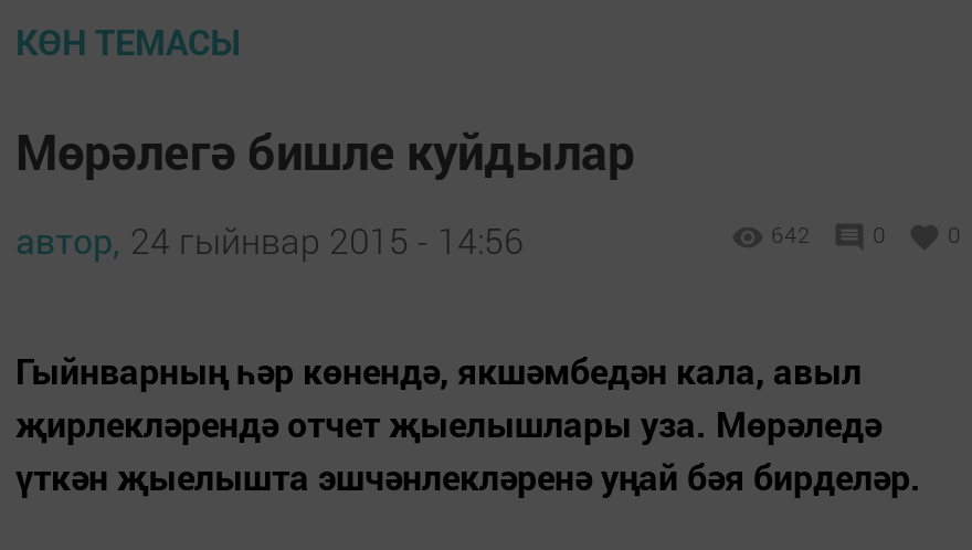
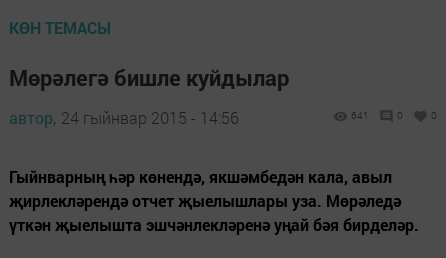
- 642
+ 641
